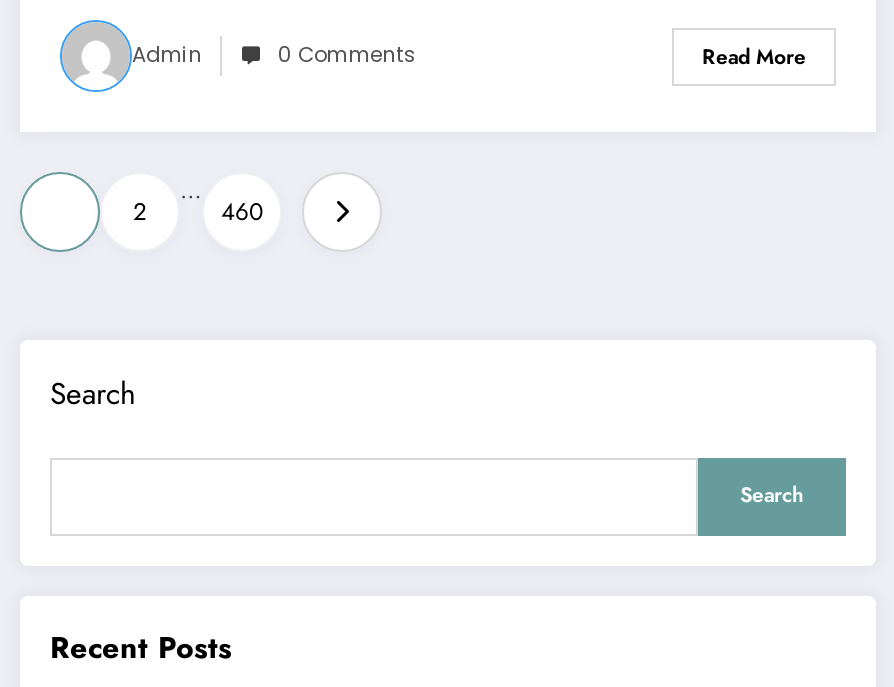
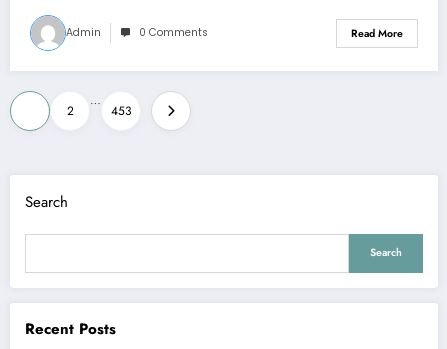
- 460
+ 453
